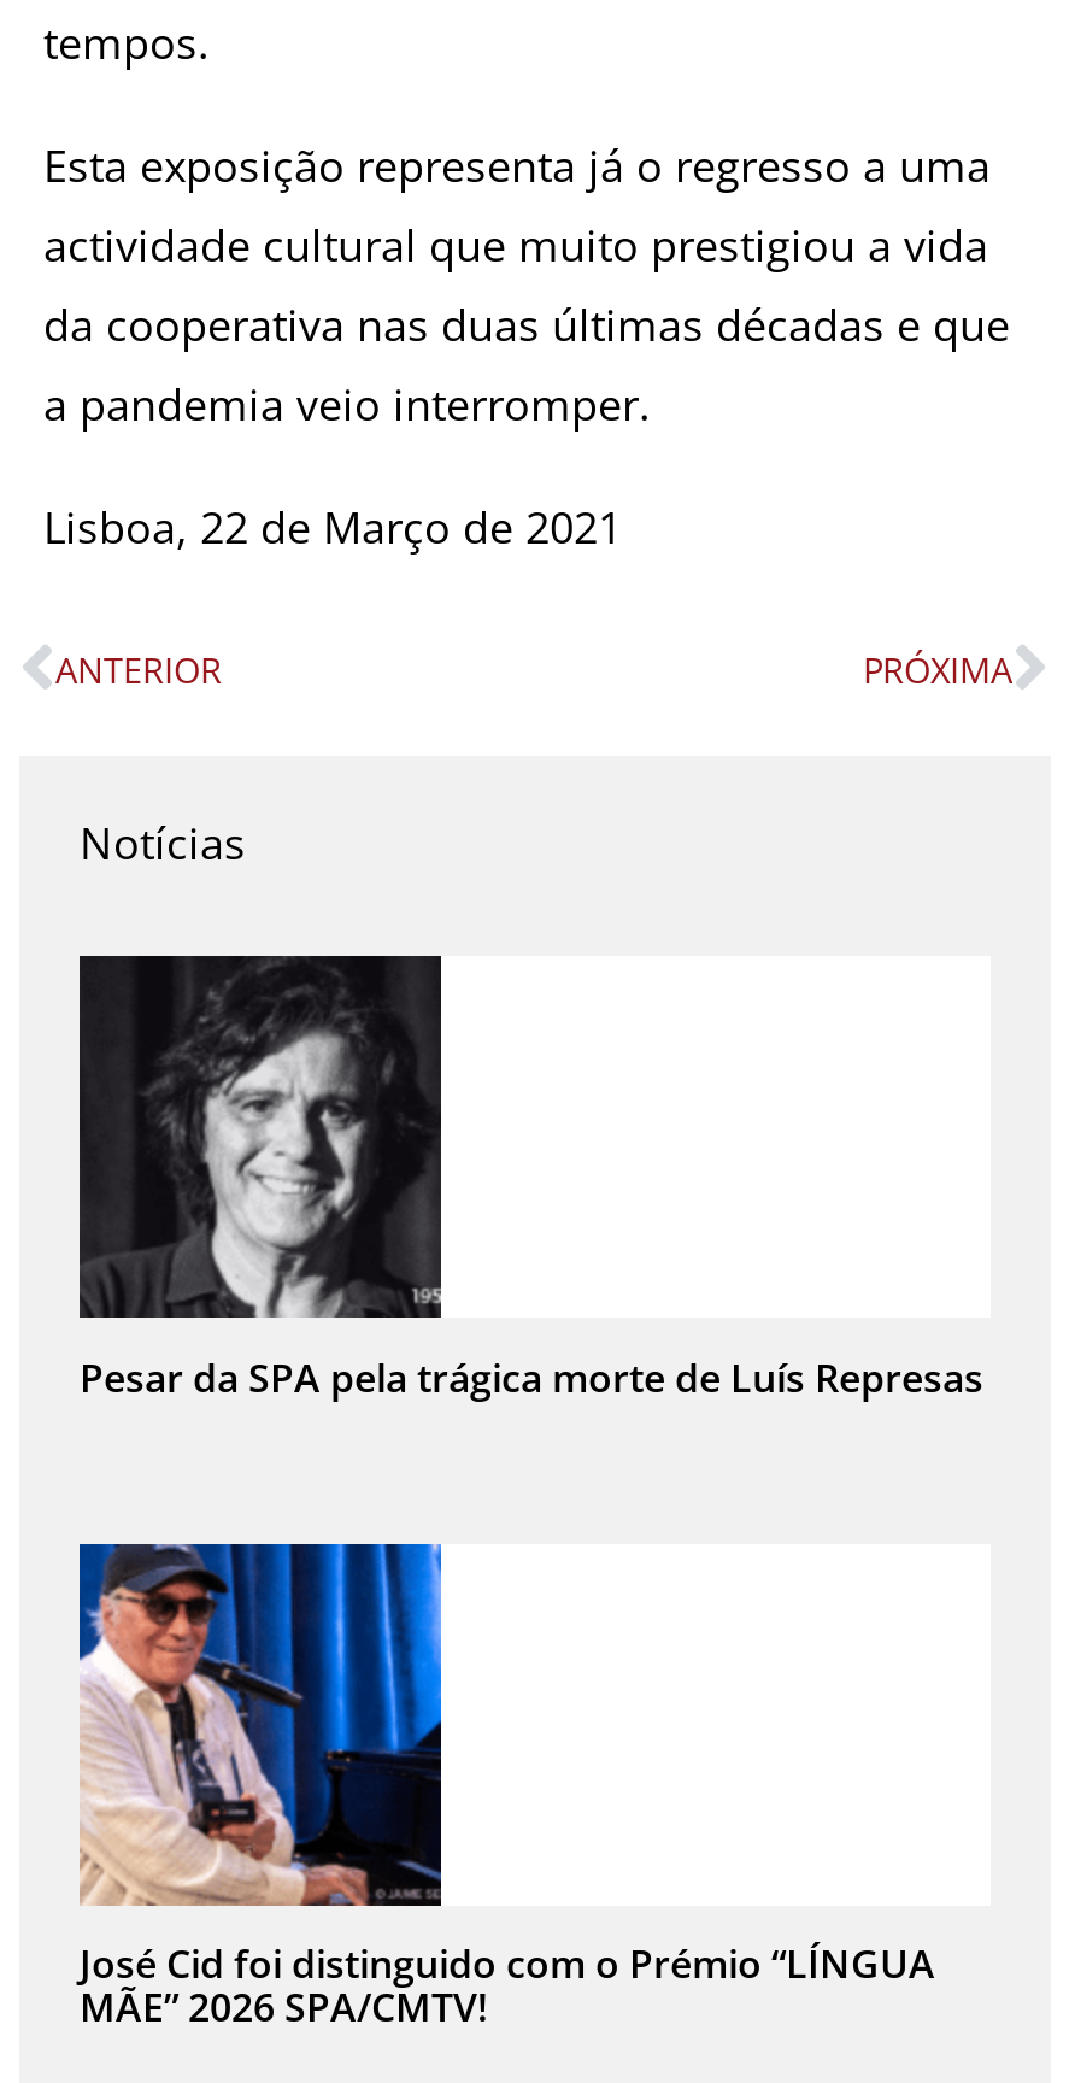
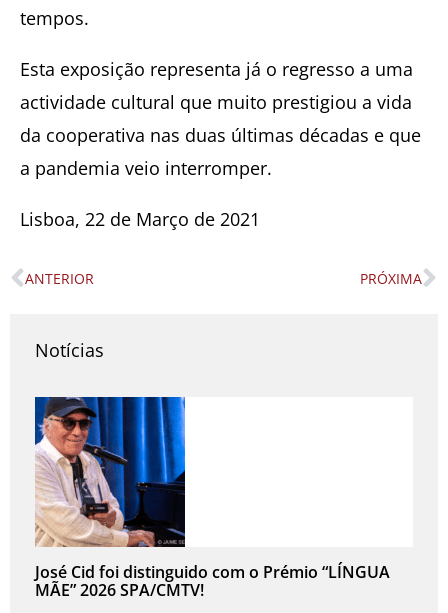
- [image]
- Pesar da SPA pela trágica morte de Luís Represas
